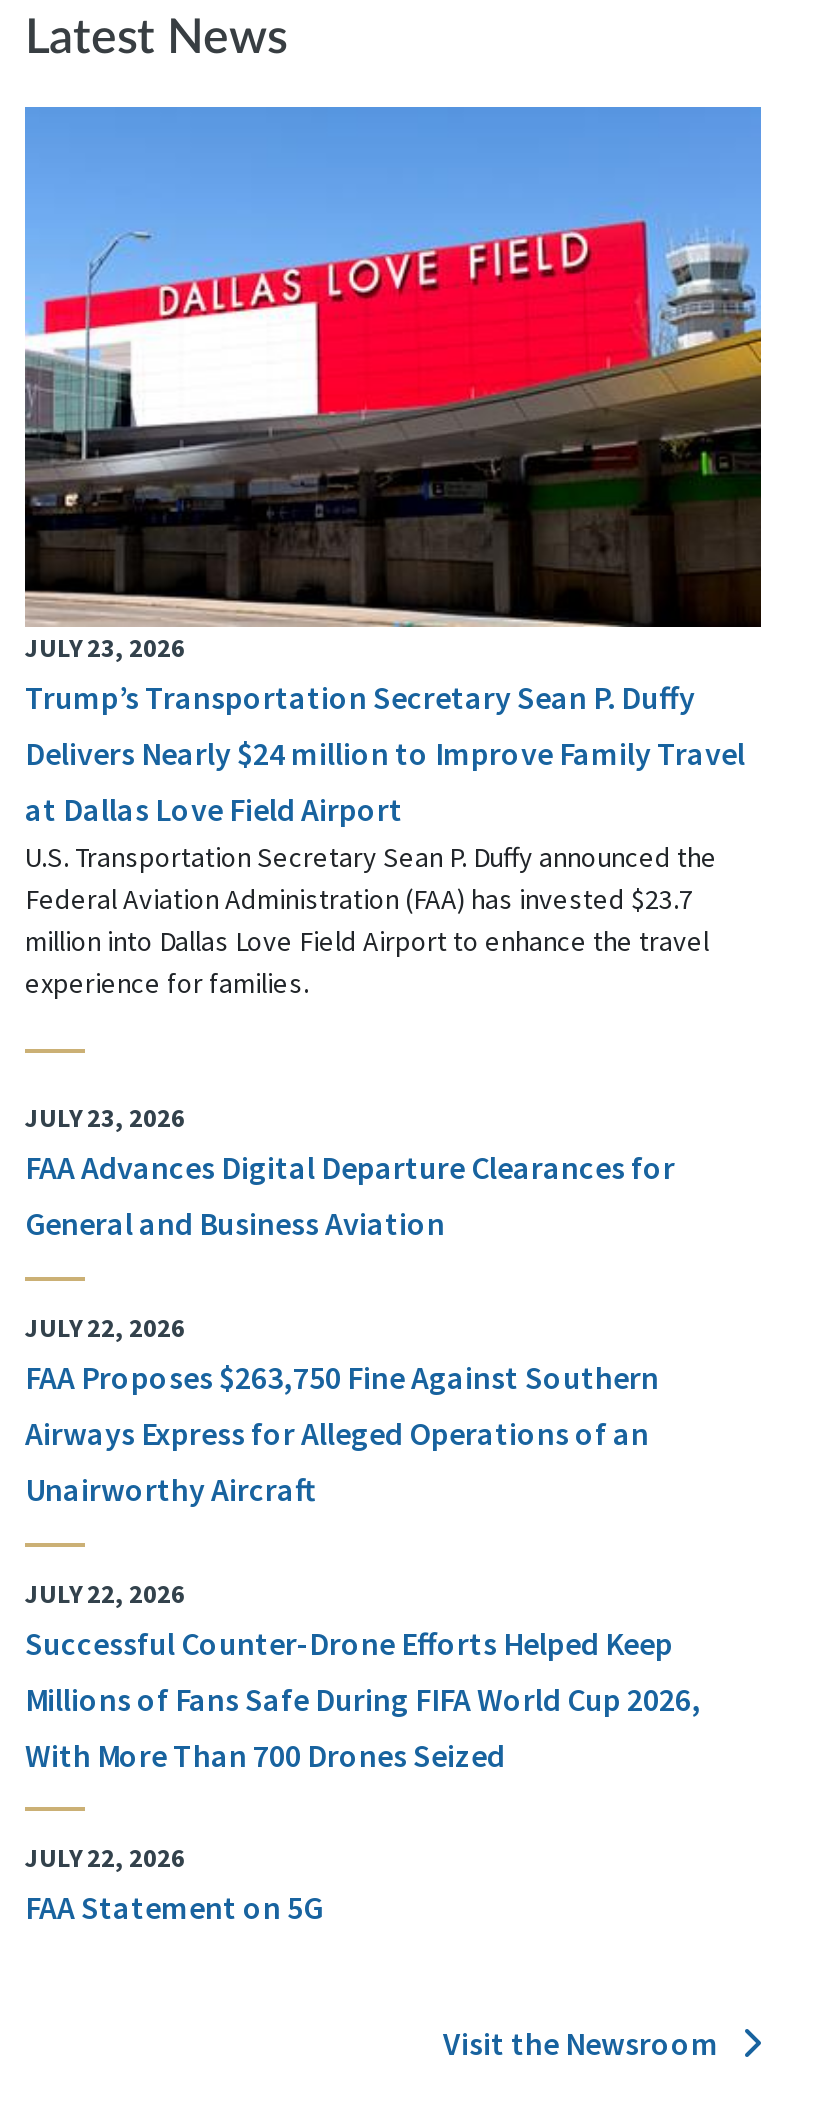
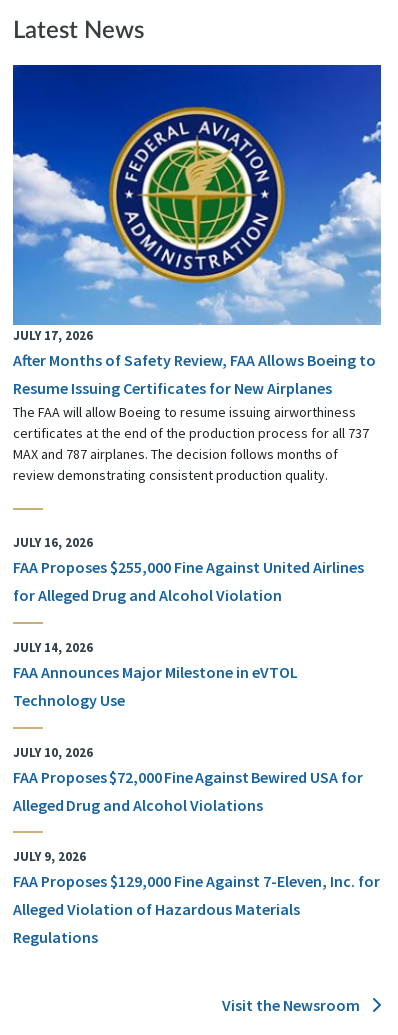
- [image]
- JULY 23, 2026
- Trump’s Transportation Secretary Sean P. Duffy
- Delivers Nearly $24 million to Improve Family Travel
- at Dallas Love Field Airport
- U.S. Transportation Secretary Sean P. Duffy announced the
- Federal Aviation Administration (FAA) has invested $23.7
- million into Dallas Love Field Airport to enhance the travel
- experience for families.
+ [image]
+ JULY 17, 2026
+ After Months of Safety Review, FAA Allows Boeing to
+ Resume Issuing Certificates for New Airplanes
+ The FAA will allow Boeing to resume issuing airworthiness
+ certificates at the end of the production process for all 737
+ MAX and 787 airplanes. The decision follows months of
+ review demonstrating consistent production quality.

- JULY 23, 2026
- FAA Advances Digital Departure Clearances for
- General and Business Aviation
+ JULY 16, 2026
+ FAA Proposes $255,000 Fine Against United Airlines
+ for Alleged Drug and Alcohol Violation

- JULY 22, 2026
- FAA Proposes $263,750 Fine Against Southern
- Airways Express for Alleged Operations of an
- Unairworthy Aircraft
+ JULY 14, 2026
+ FAA Announces Major Milestone in eVTOL
+ Technology Use

- JULY 22, 2026
- Successful Counter-Drone Efforts Helped Keep
- Millions of Fans Safe During FIFA World Cup 2026,
- With More Than 700 Drones Seized
+ JULY 10, 2026
+ FAA Proposes $72,000 Fine Against Bewired USA for
+ Alleged Drug and Alcohol Violations

- JULY 22, 2026
- FAA Statement on 5G
+ JULY 9, 2026
+ FAA Proposes $129,000 Fine Against 7-Eleven, Inc. for
+ Alleged Violation of Hazardous Materials
+ Regulations
